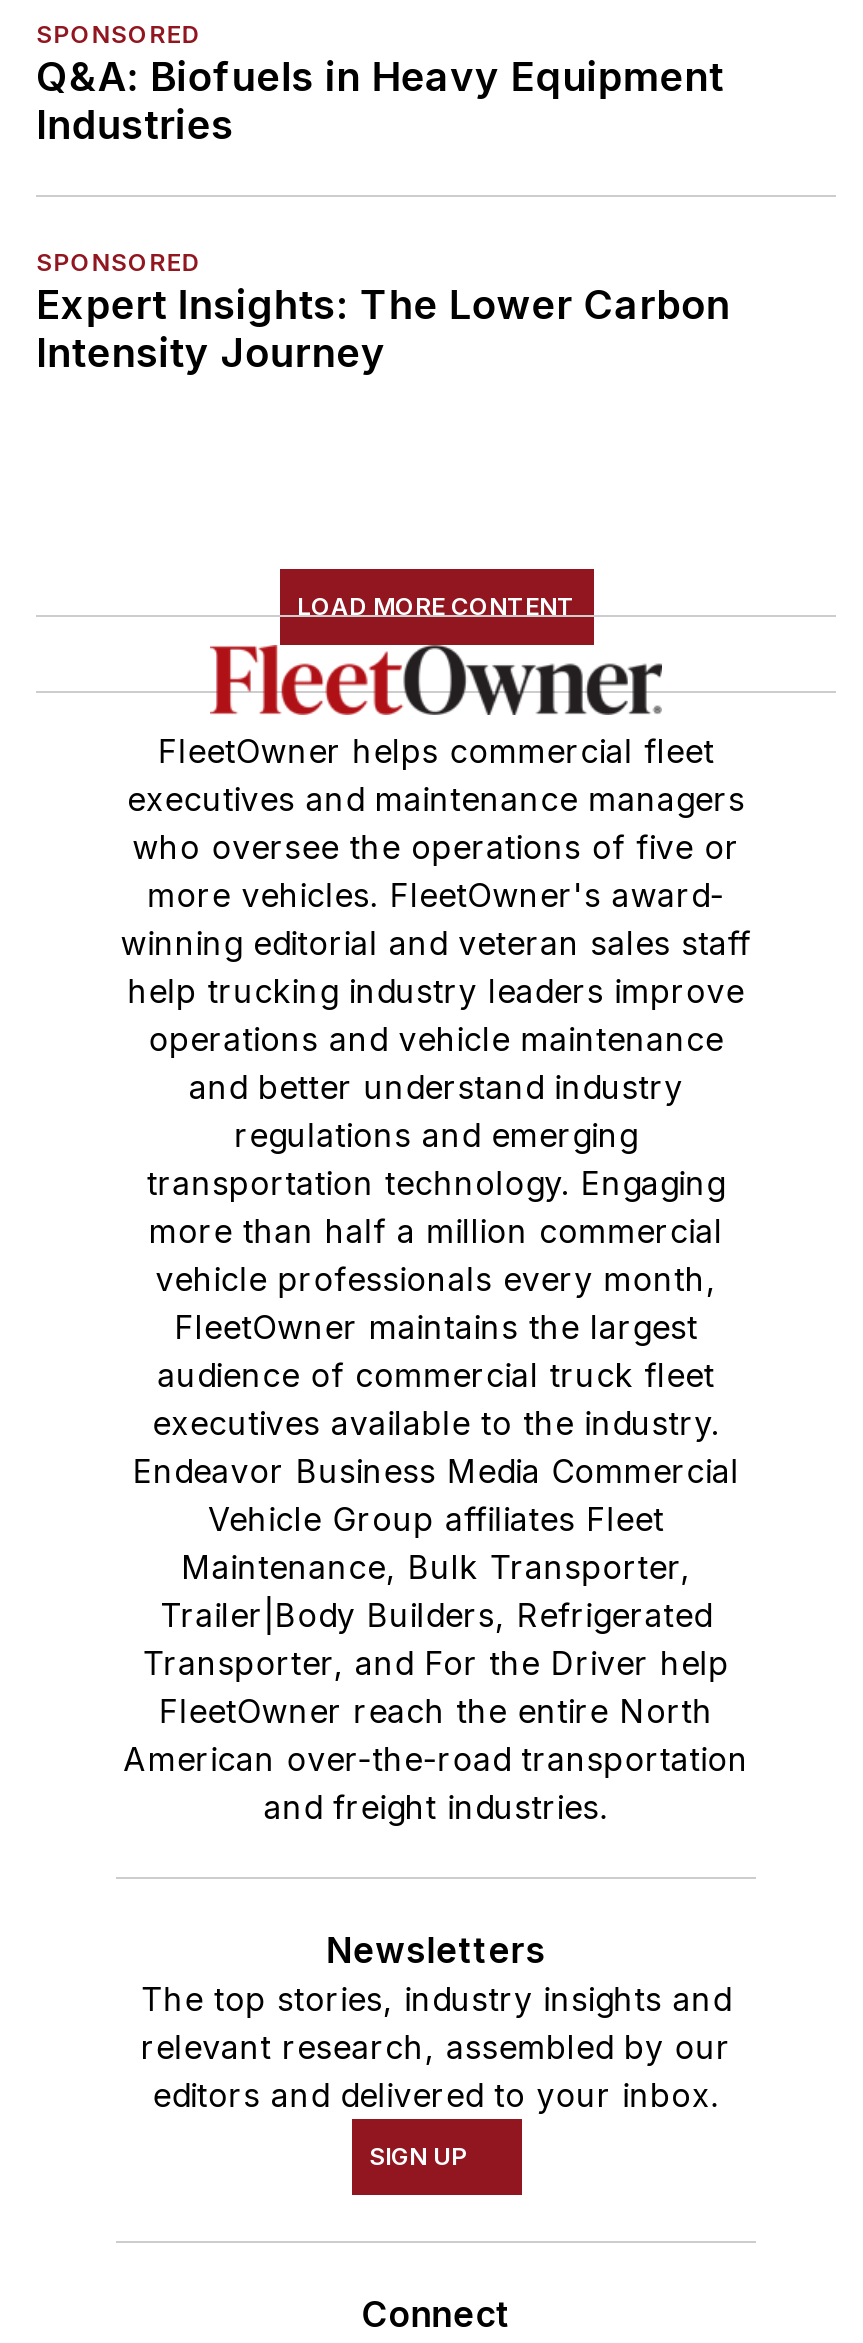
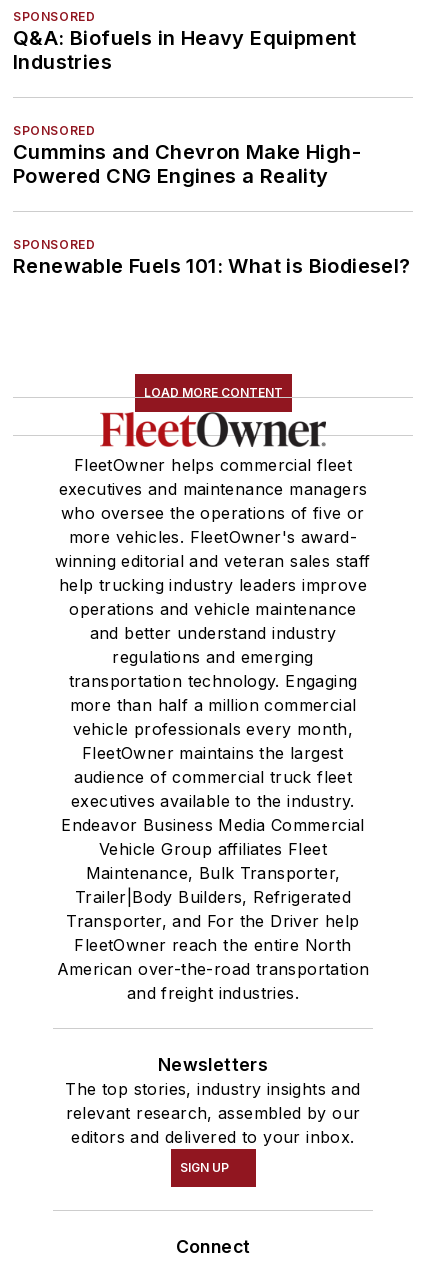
- Expert Insights: The Lower Carbon
- Intensity Journey
+ Cummins and Chevron Make High-
+ Powered CNG Engines a Reality
+ SPONSORED
+ Renewable Fuels 101: What is Biodiesel?
